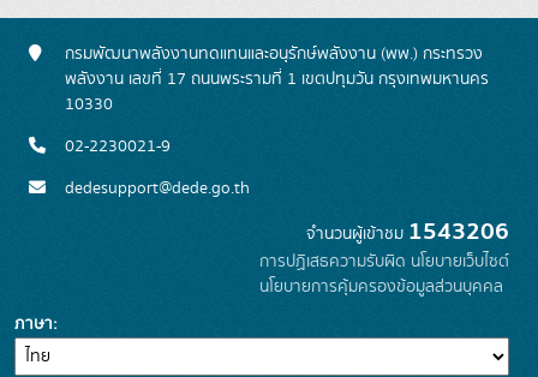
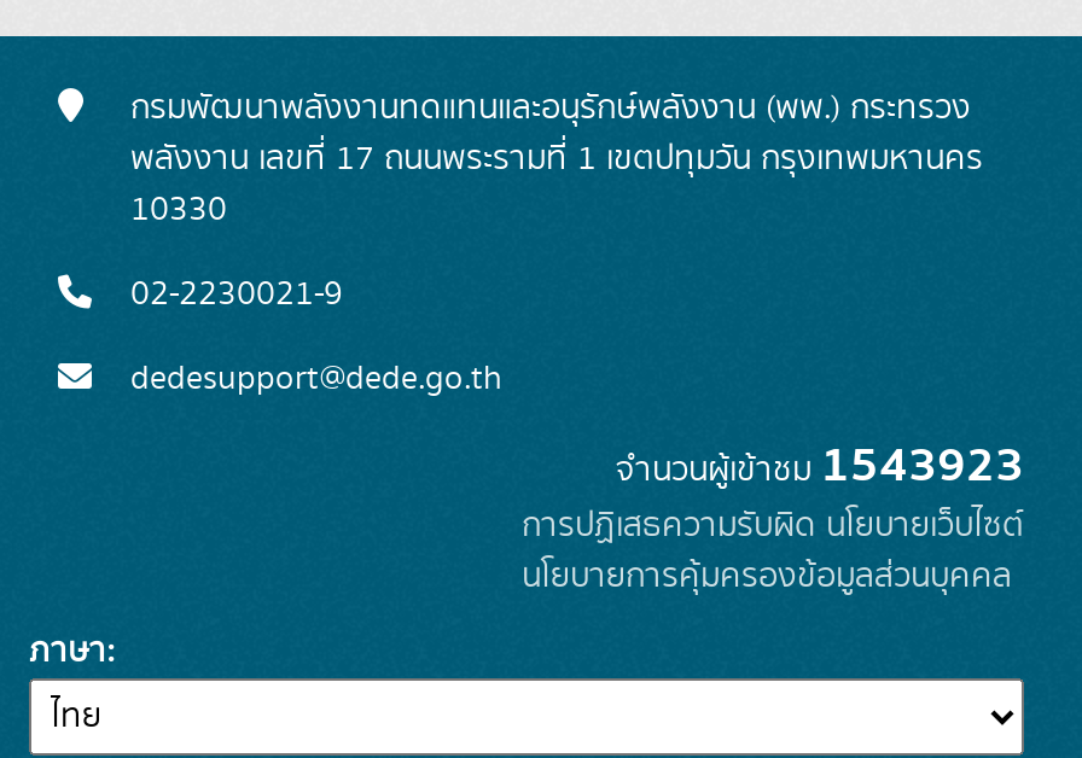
- จำนวนผู้เข้าชม1543206
+ จำนวนผู้เข้าชม1543923
